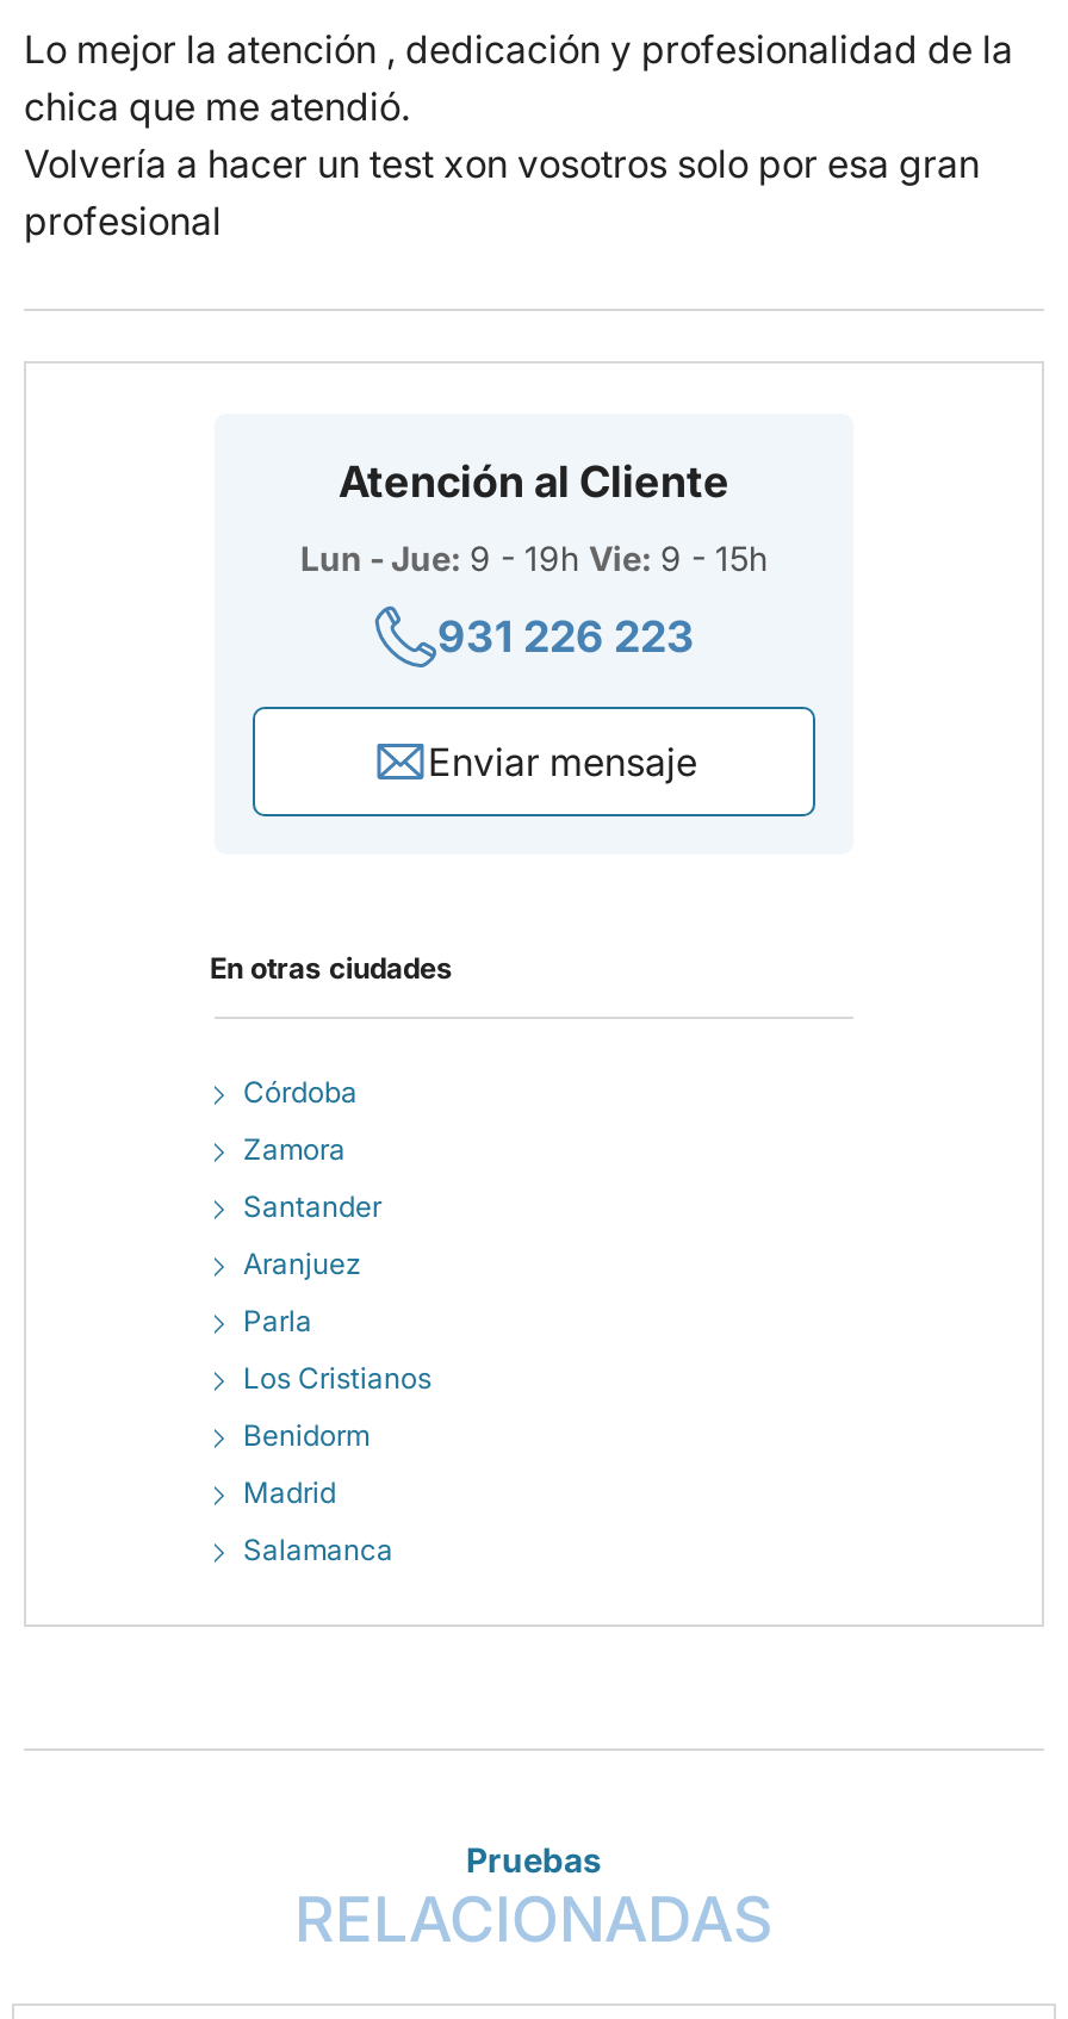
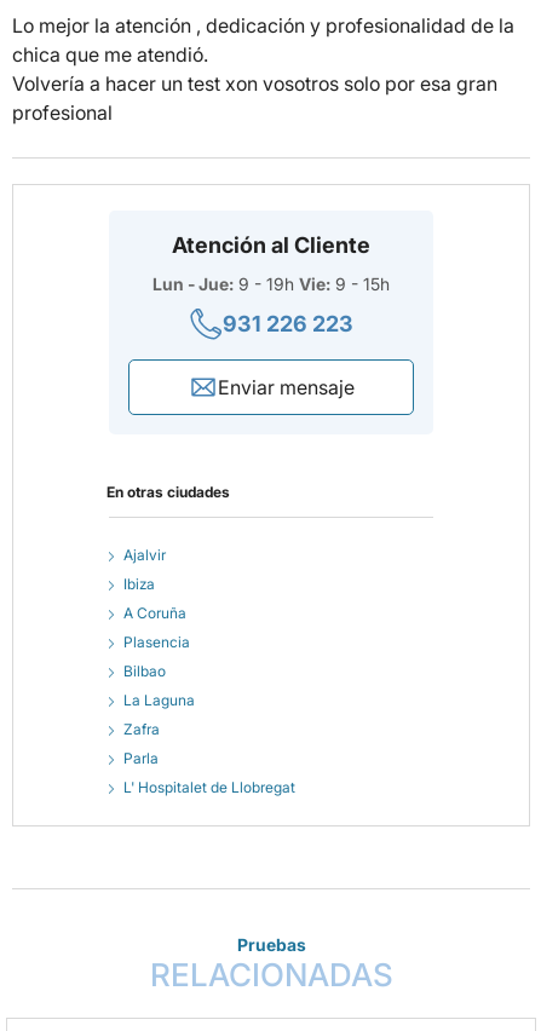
- Córdoba
- Zamora
- Santander
- Aranjuez
+ Ajalvir
+ Ibiza
+ A Coruña
+ Plasencia
+ Bilbao
+ La Laguna
+ Zafra

moved down: Parla

- Los Cristianos
- Benidorm
- Madrid
- Salamanca
+ L' Hospitalet de Llobregat
